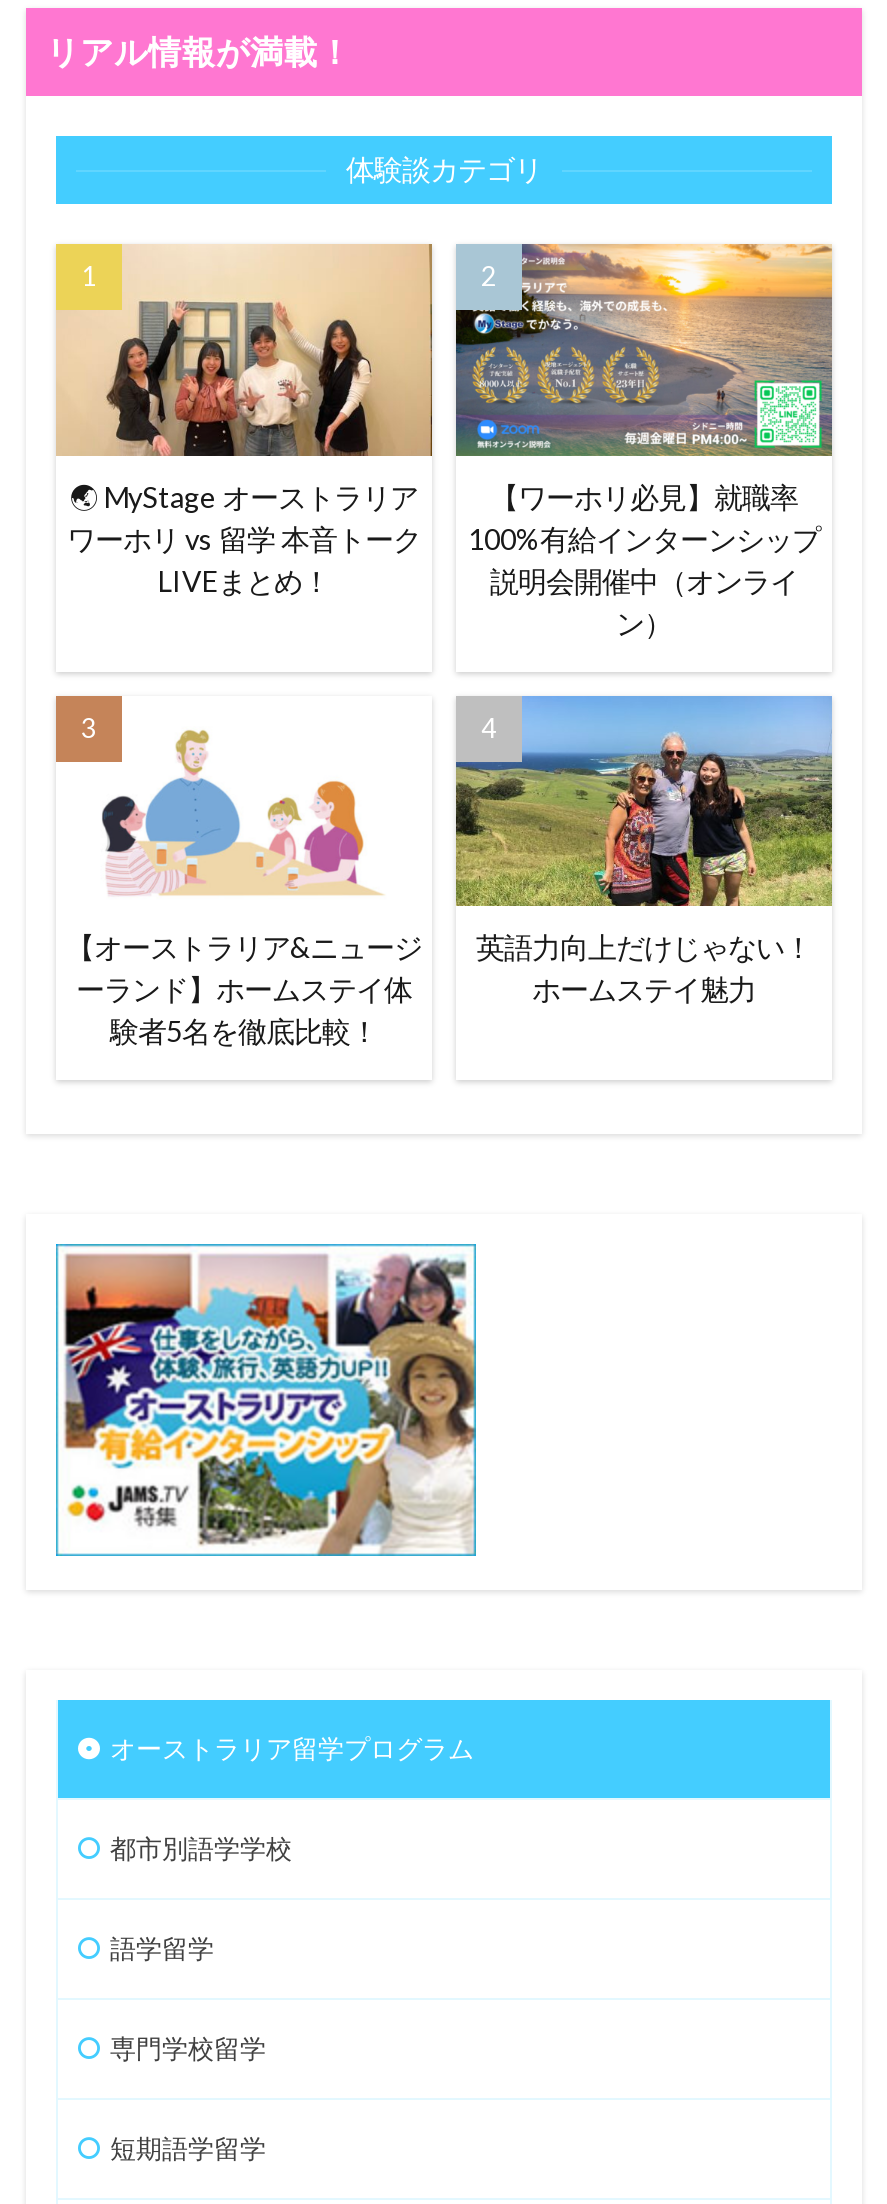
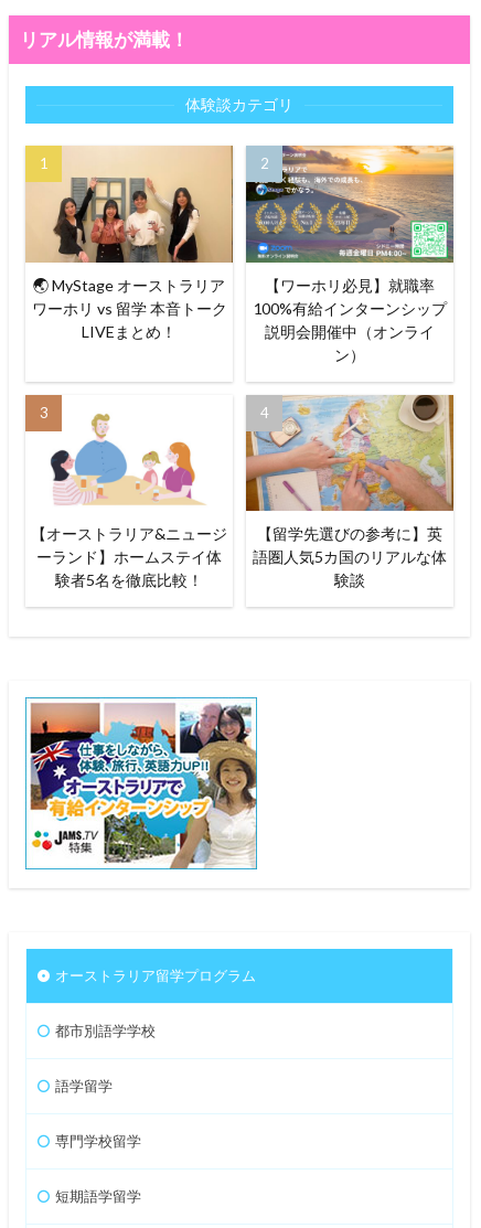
- [image]
- 英語力向上だけじゃない！
- ホームステイ魅力
+ [image]
+ 【留学先選びの参考に】英
+ 語圏人気5カ国のリアルな体
+ 験談
